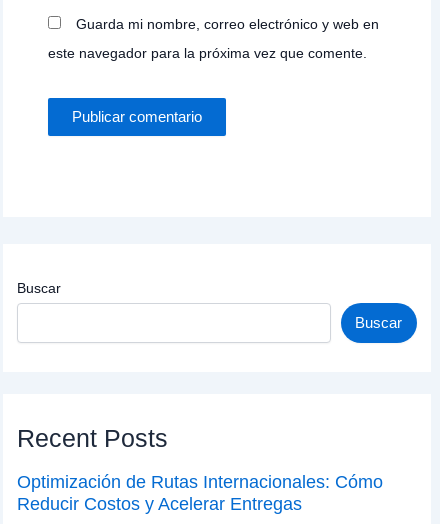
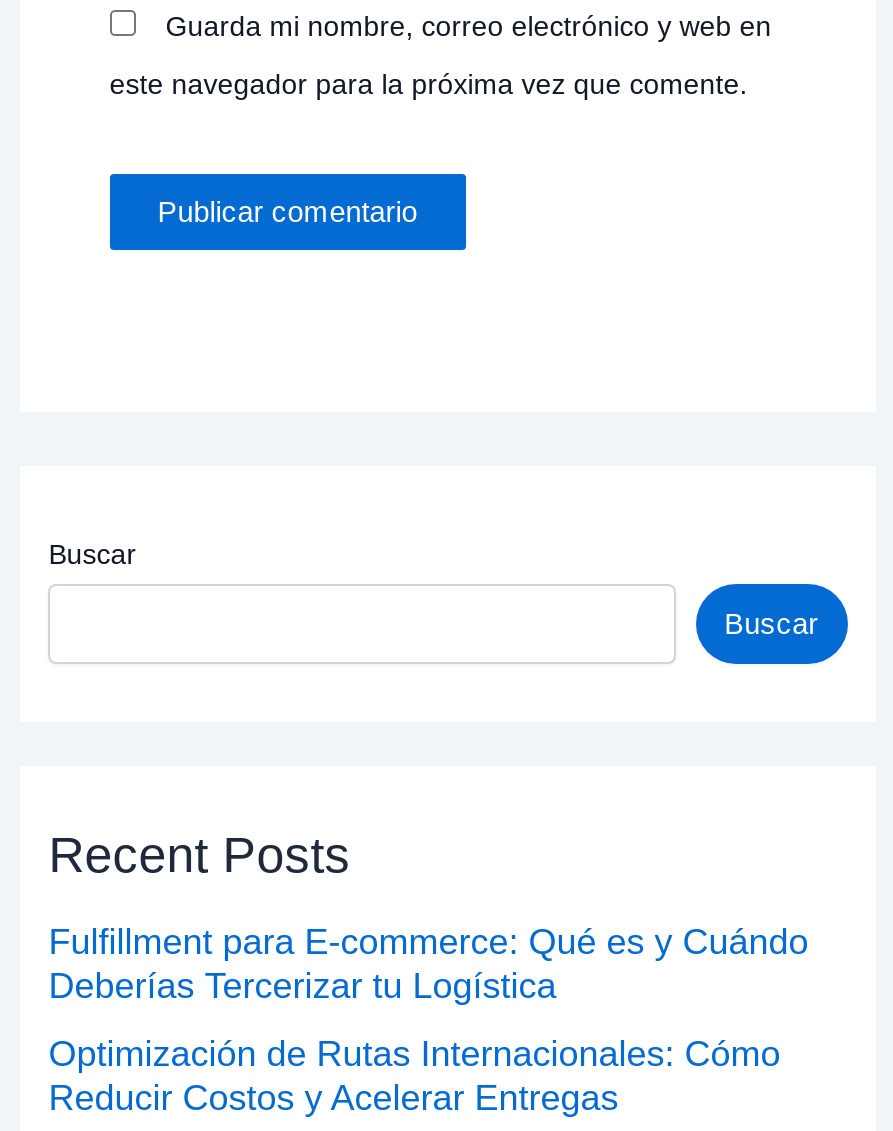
+ Fulfillment para E-commerce: Qué es y Cuándo
+ Deberías Tercerizar tu Logística
